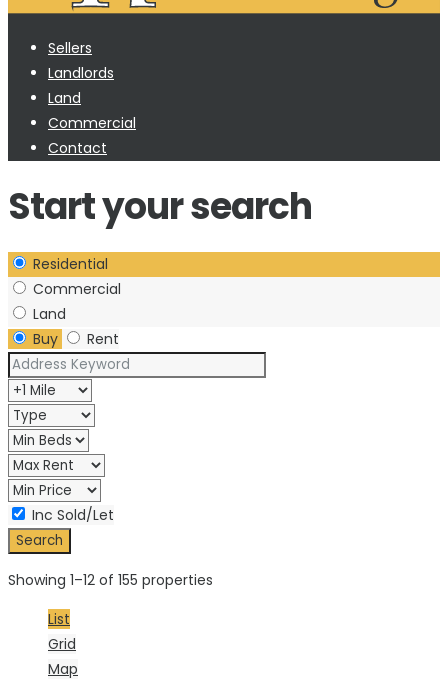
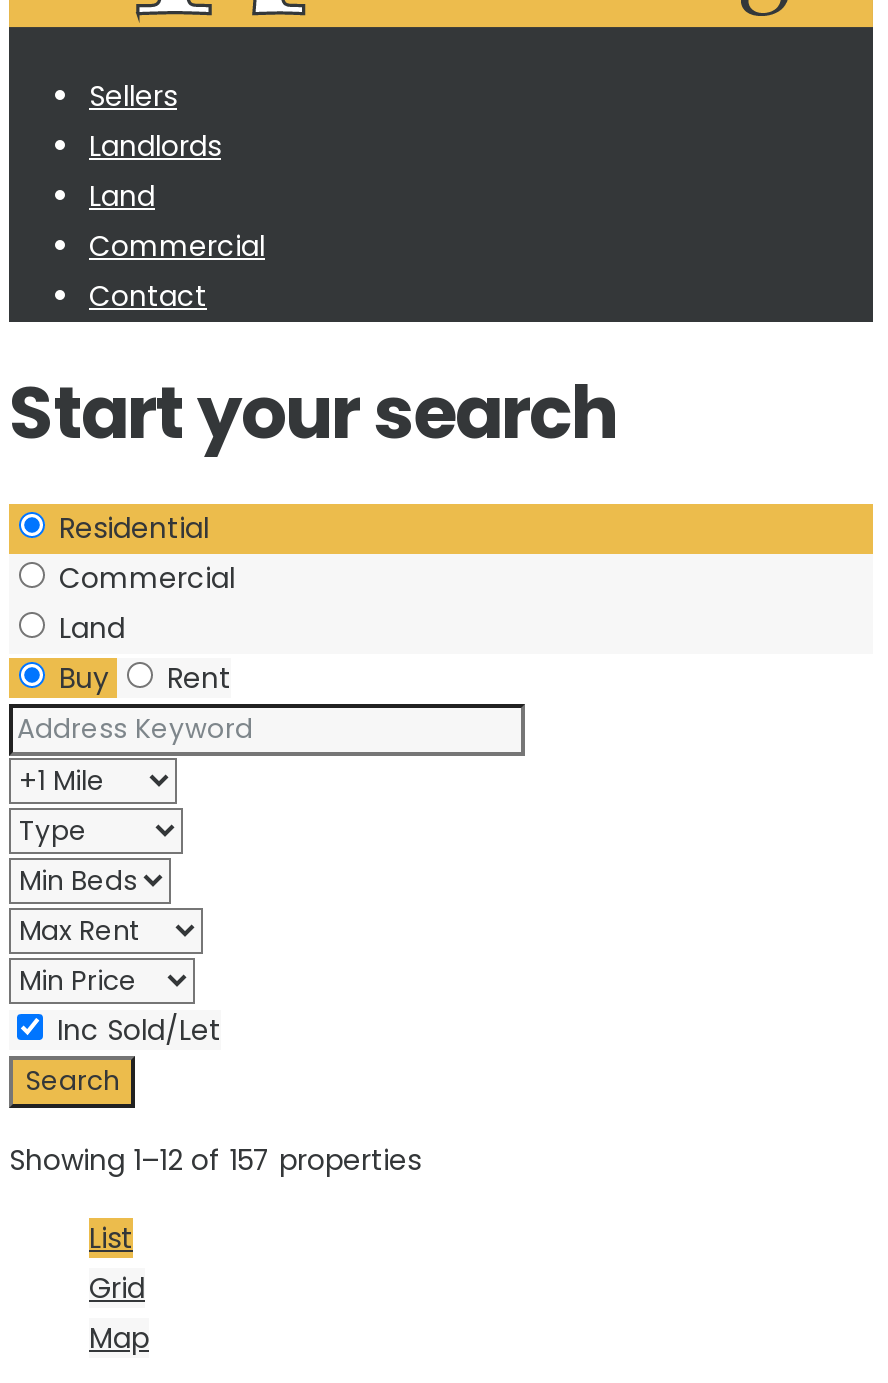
- Showing 1–12 of 155 properties
+ Showing 1–12 of 157 properties
